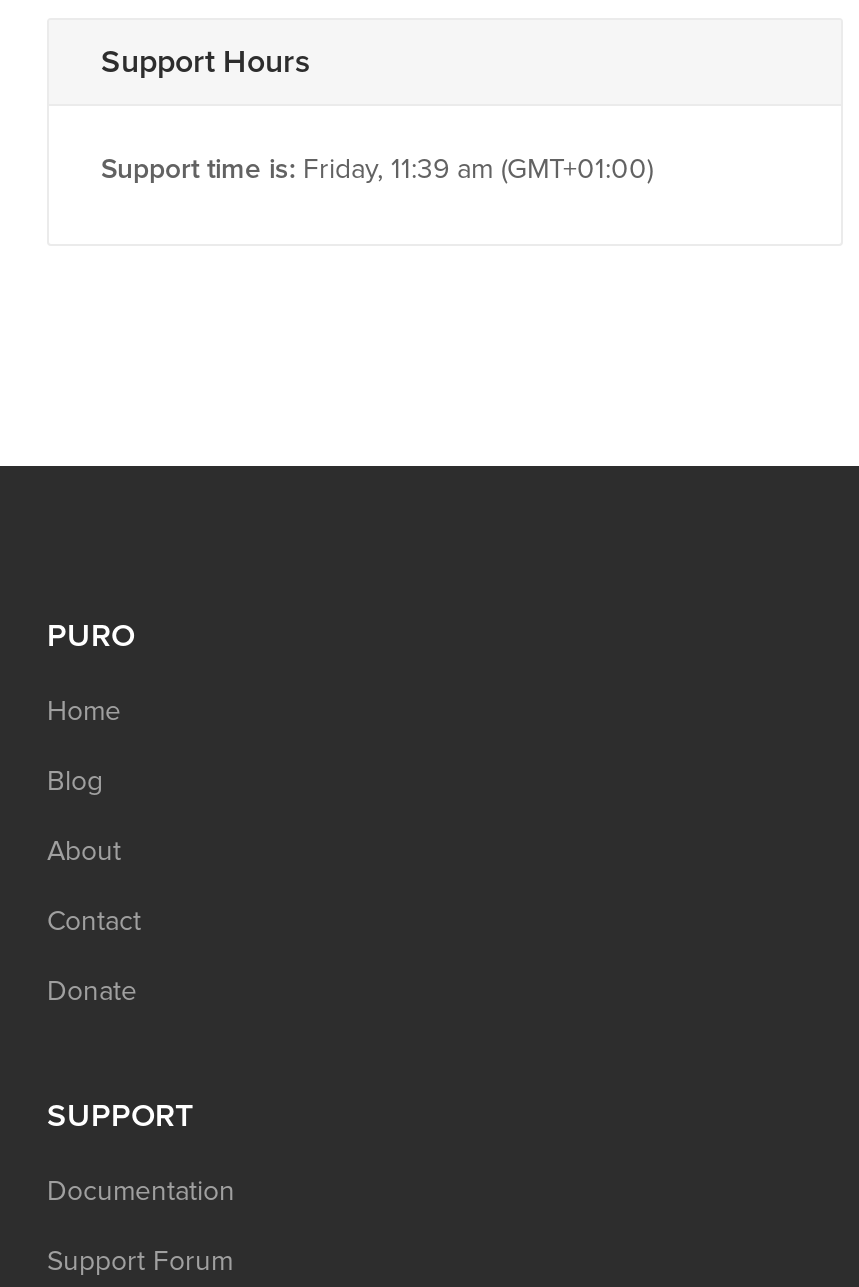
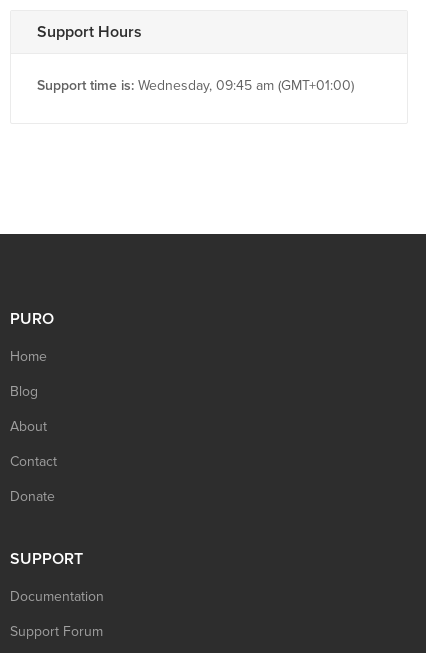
- Support time is: Friday, 11:39 am (GMT+01:00)
+ Support time is: Wednesday, 09:45 am (GMT+01:00)
